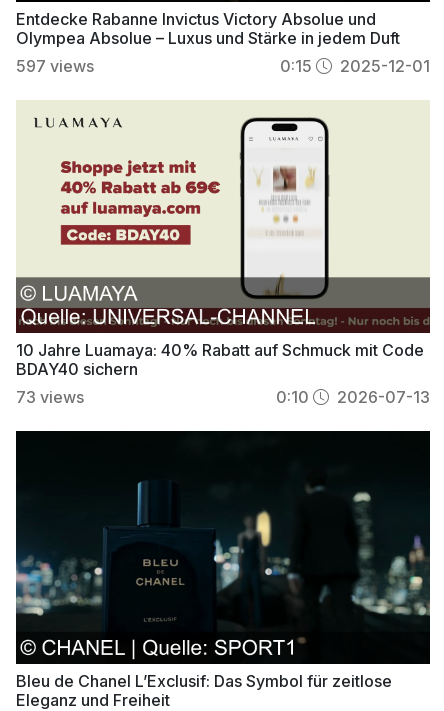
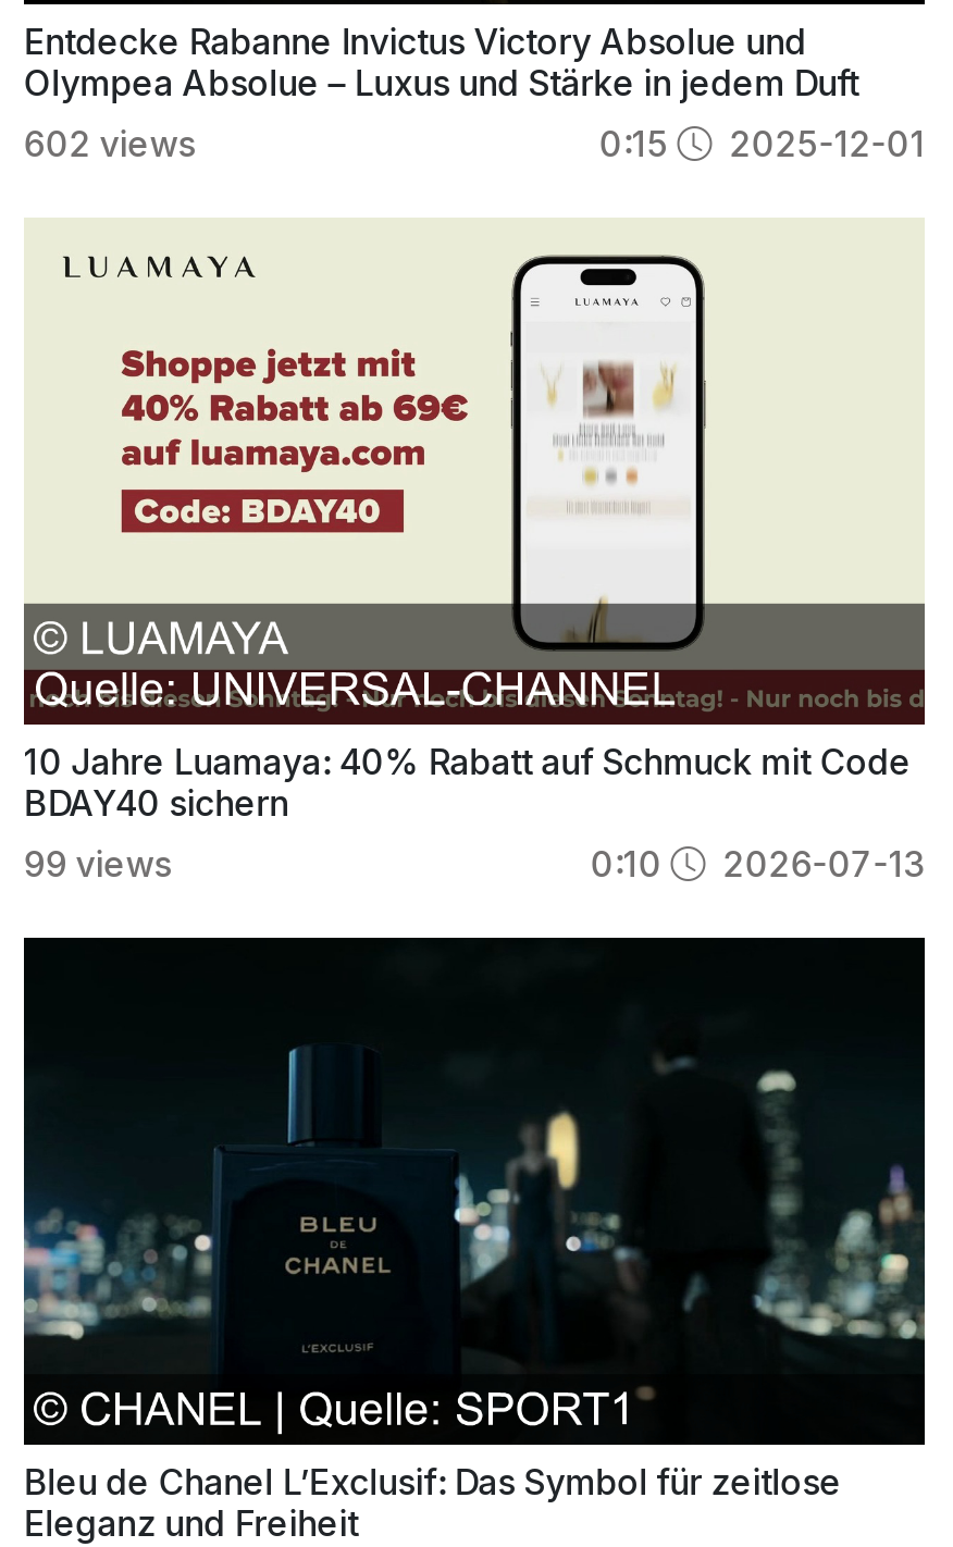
- 597 views
+ 602 views

- 73 views
+ 99 views
